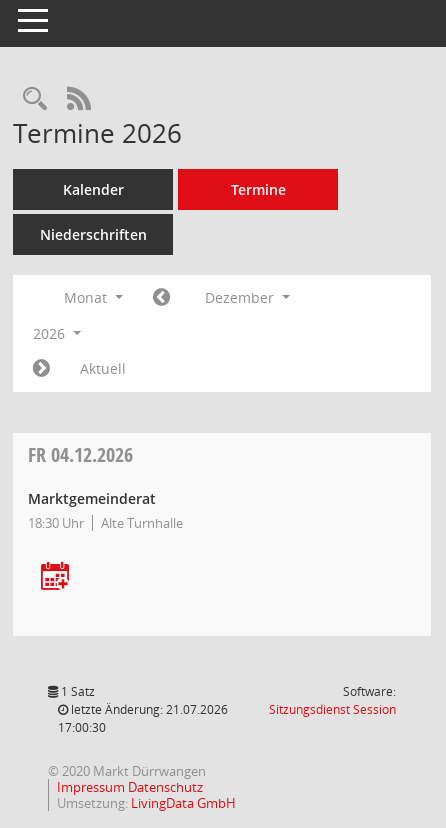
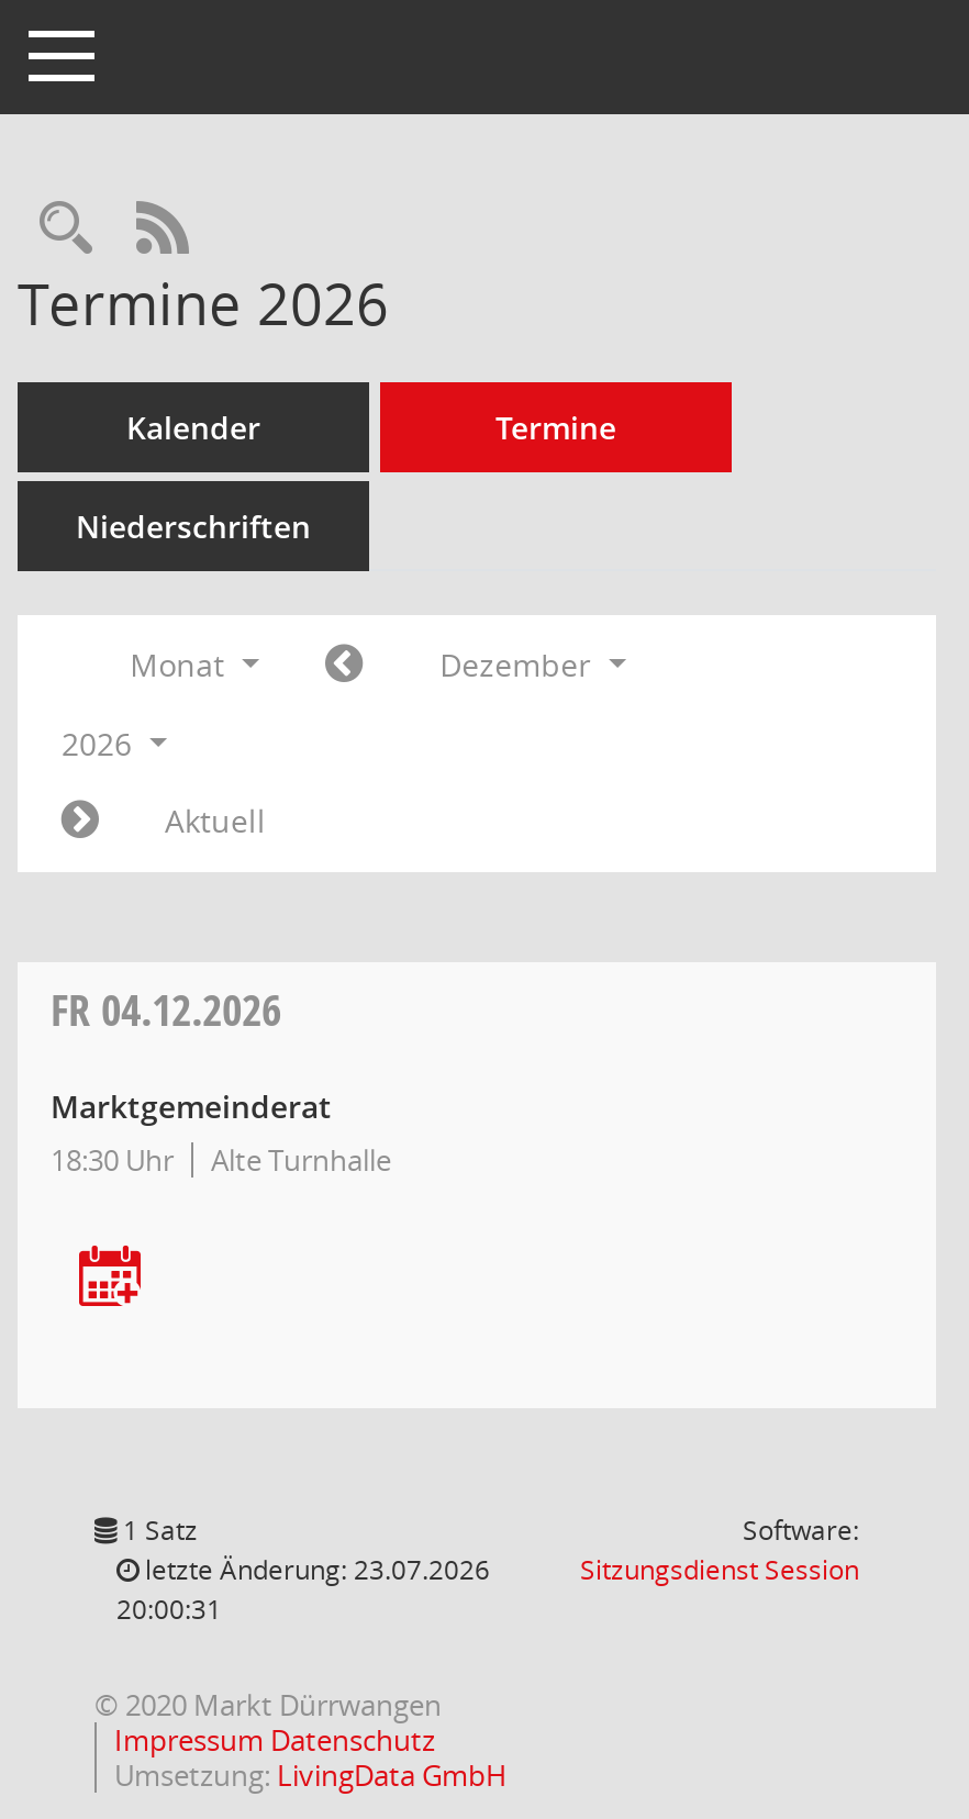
- letzte Änderung: 21.07.2026
+ letzte Änderung: 23.07.2026

- 17:00:30
+ 20:00:31
